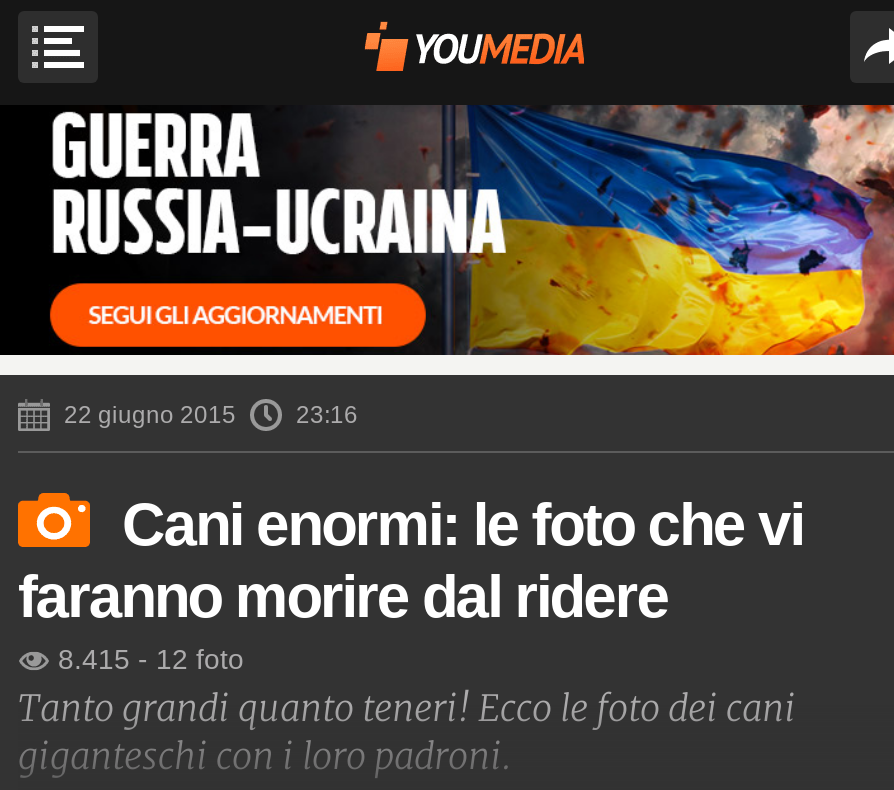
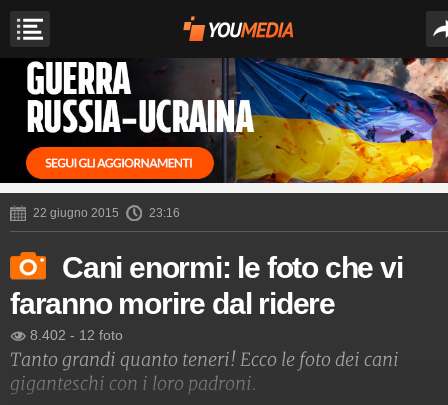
- 8.415 - 12 foto
+ 8.402 - 12 foto
